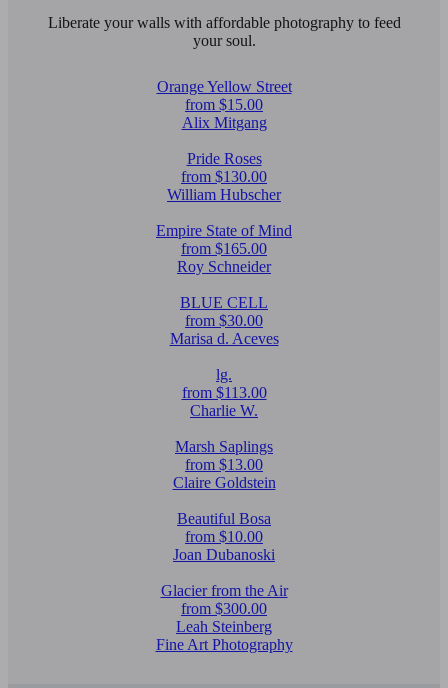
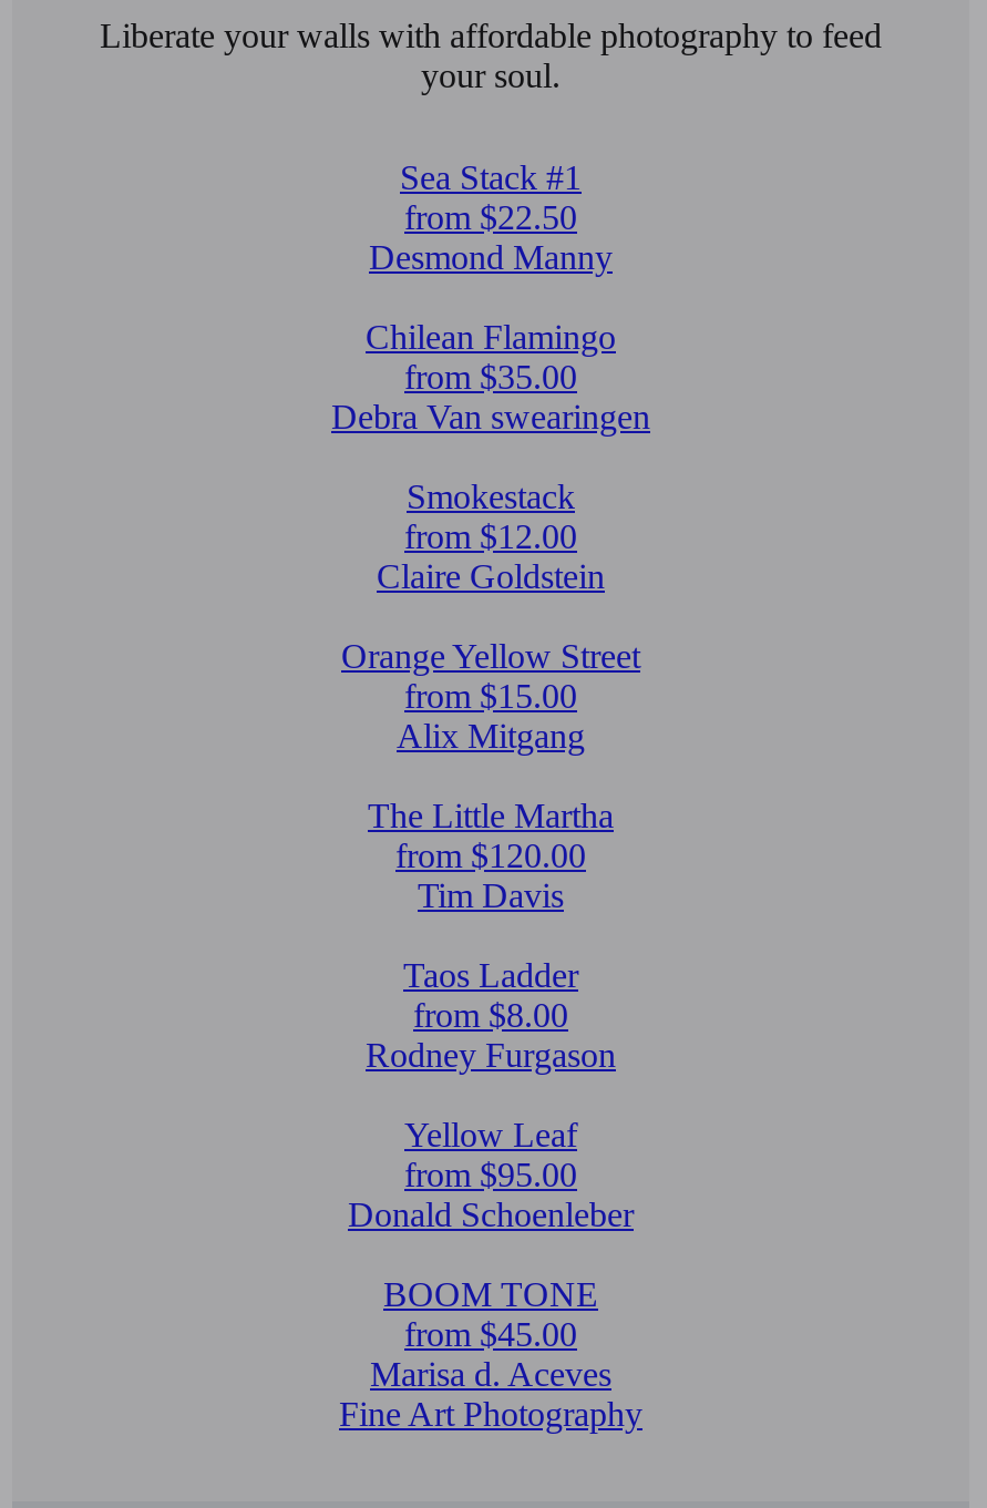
+ Sea Stack #1
+ from $22.50
+ Desmond Manny
+ Chilean Flamingo
+ from $35.00
+ Debra Van swearingen
+ Smokestack
+ from $12.00

moved down: Orange Yellow Street | from $15.00 | Alix Mitgang

- Pride Roses
- from $130.00
- William Hubscher
- Empire State of Mind
- from $165.00
- Roy Schneider
- BLUE CELL
- from $30.00
+ The Little Martha
+ from $120.00
+ Tim Davis
+ Taos Ladder
+ from $8.00
+ Rodney Furgason
+ Yellow Leaf
+ from $95.00
+ Donald Schoenleber
+ BOOM TONE
+ from $45.00

moved down: Marisa d. Aceves

- lg.
- from $113.00
- Charlie W.
- Marsh Saplings
- from $13.00
- Beautiful Bosa
- from $10.00
- Joan Dubanoski
- Glacier from the Air
- from $300.00
- Leah Steinberg

moved up: Claire Goldstein
